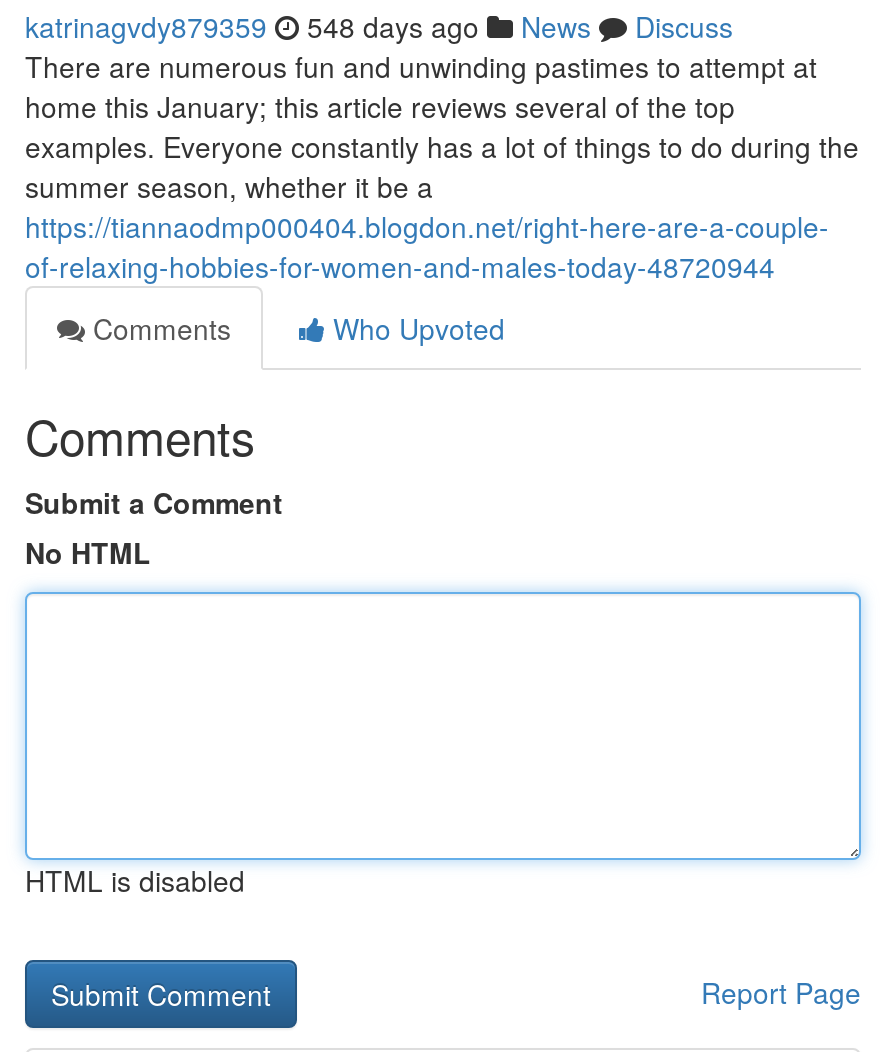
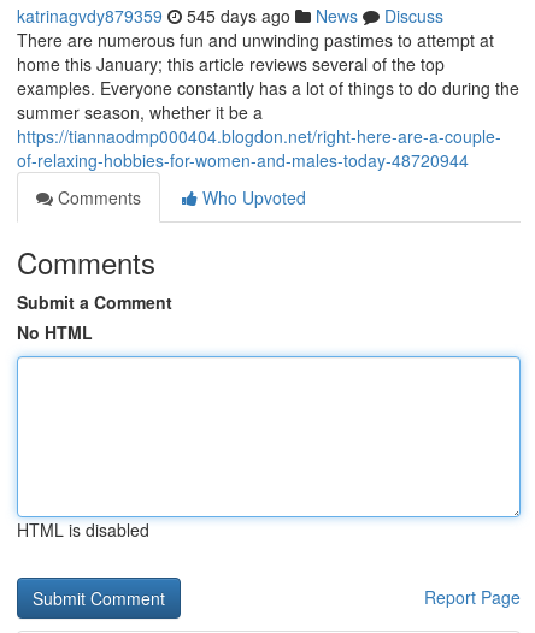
- katrinagvdy879359 548 days ago News Discuss
+ katrinagvdy879359 545 days ago News Discuss
